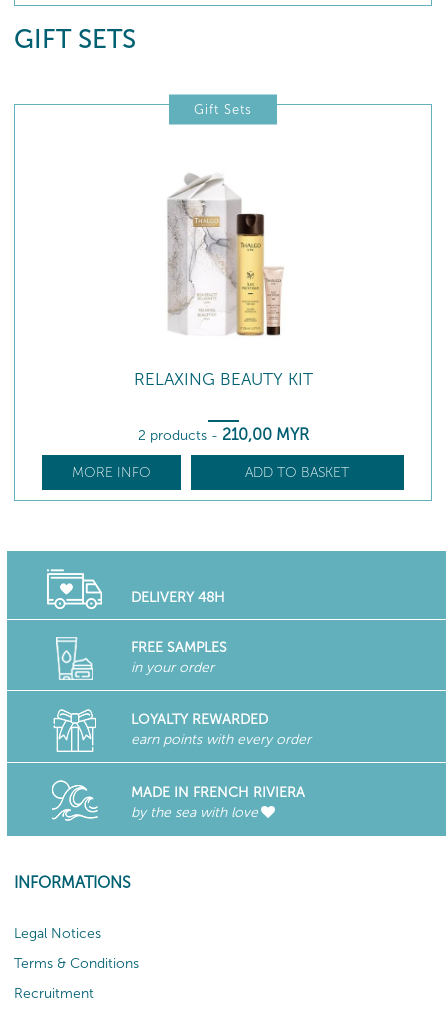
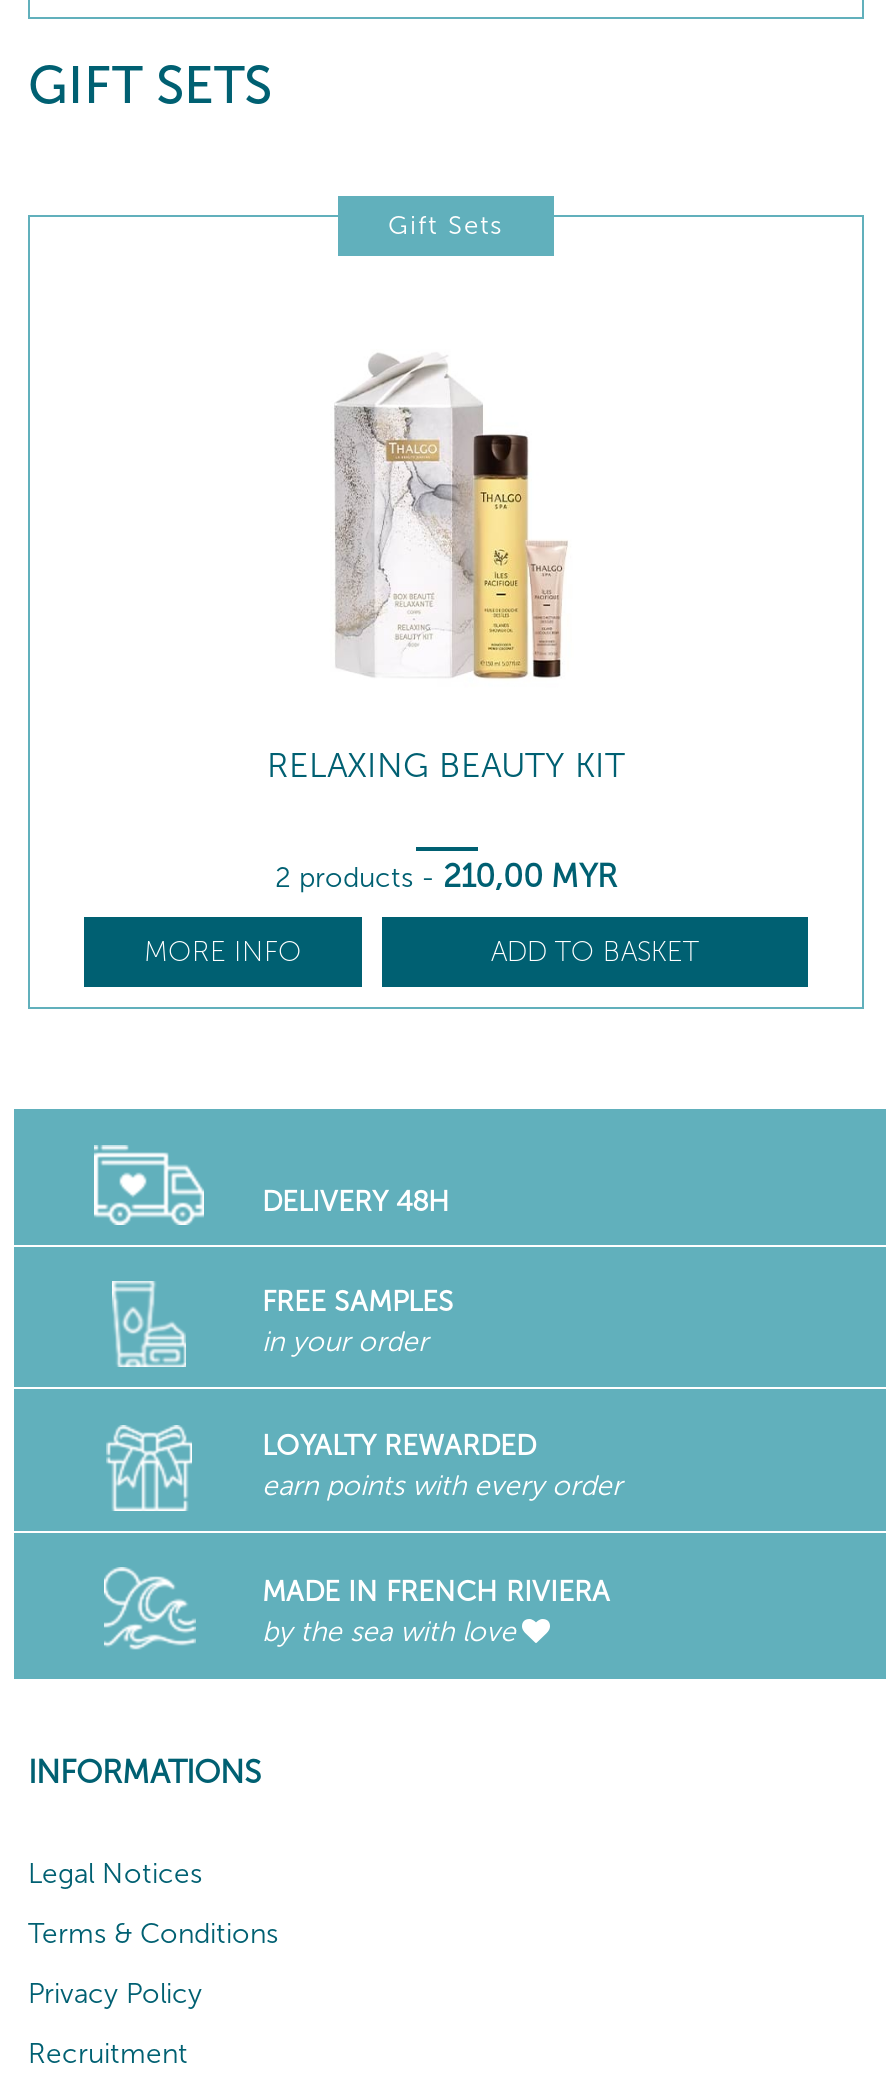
+ Privacy Policy
